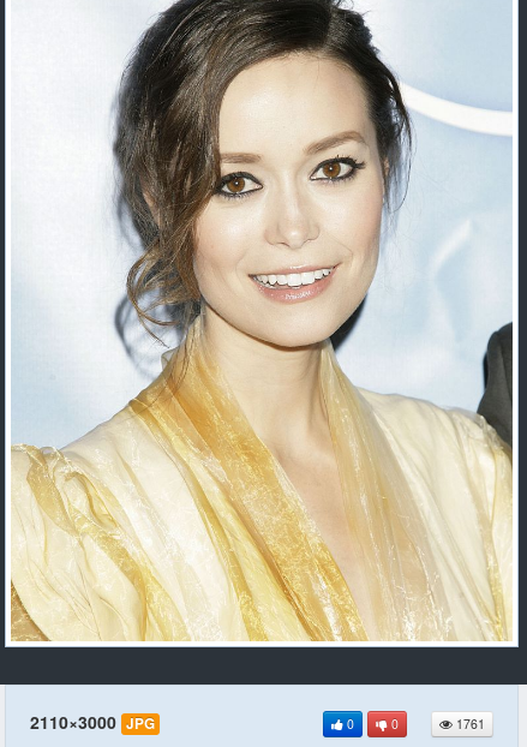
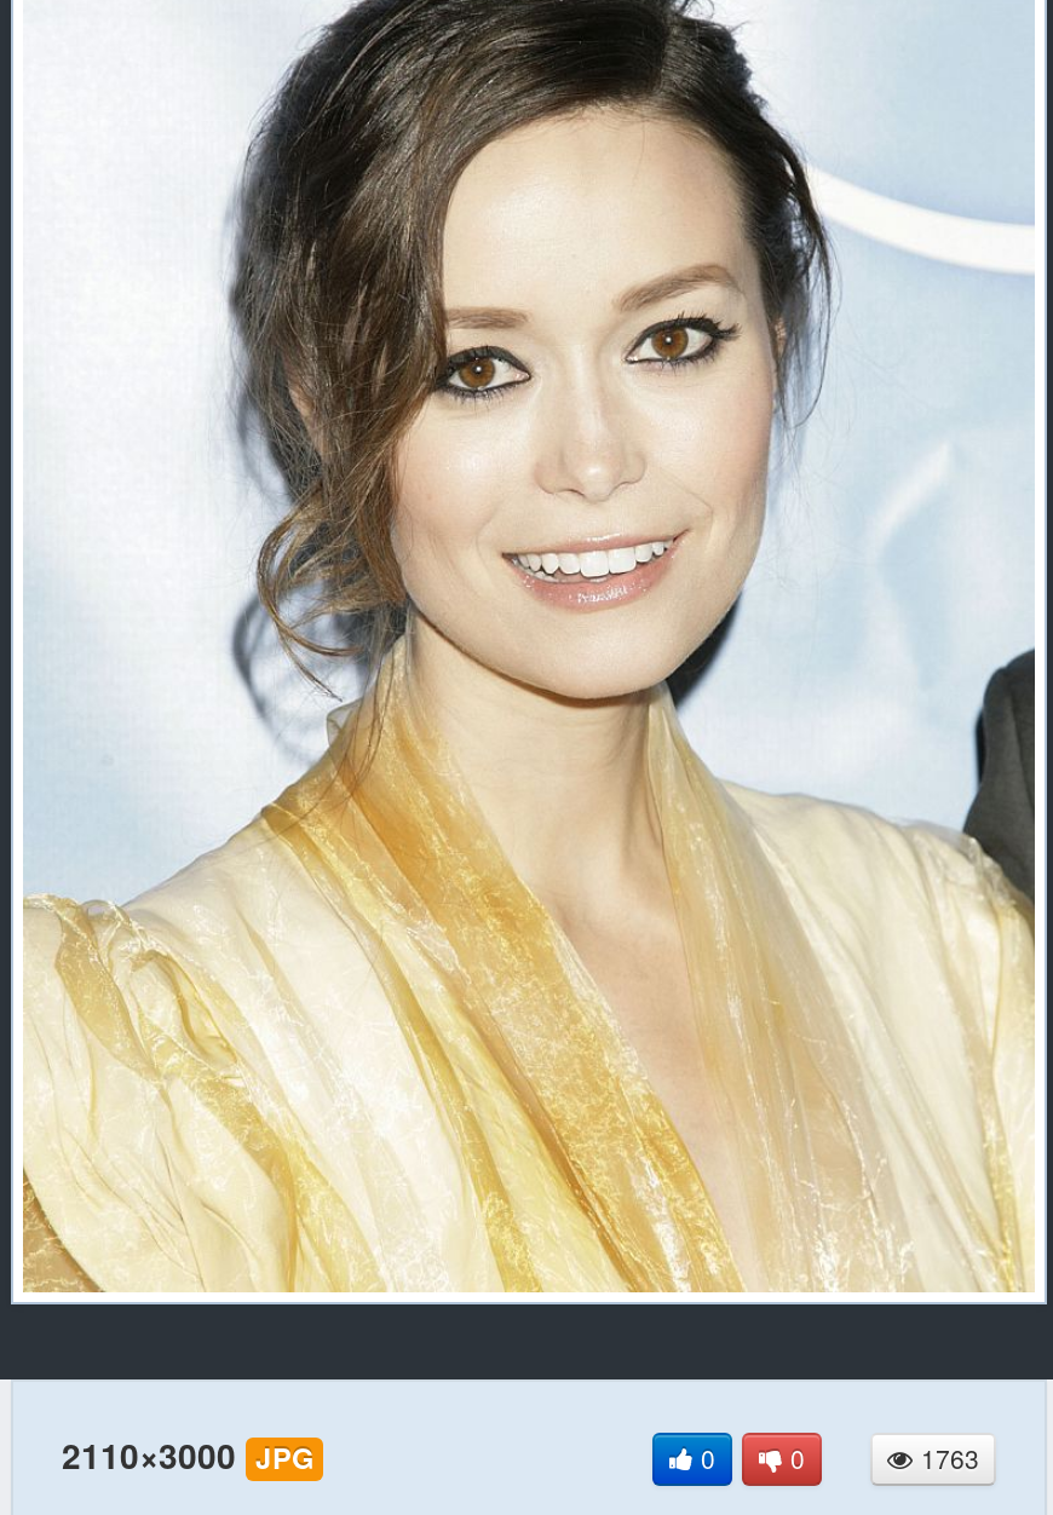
- 1761
+ 1763
